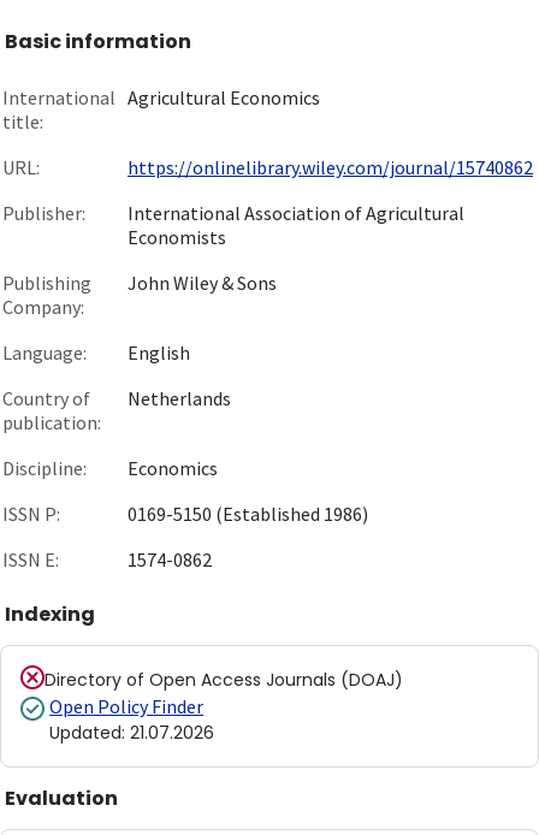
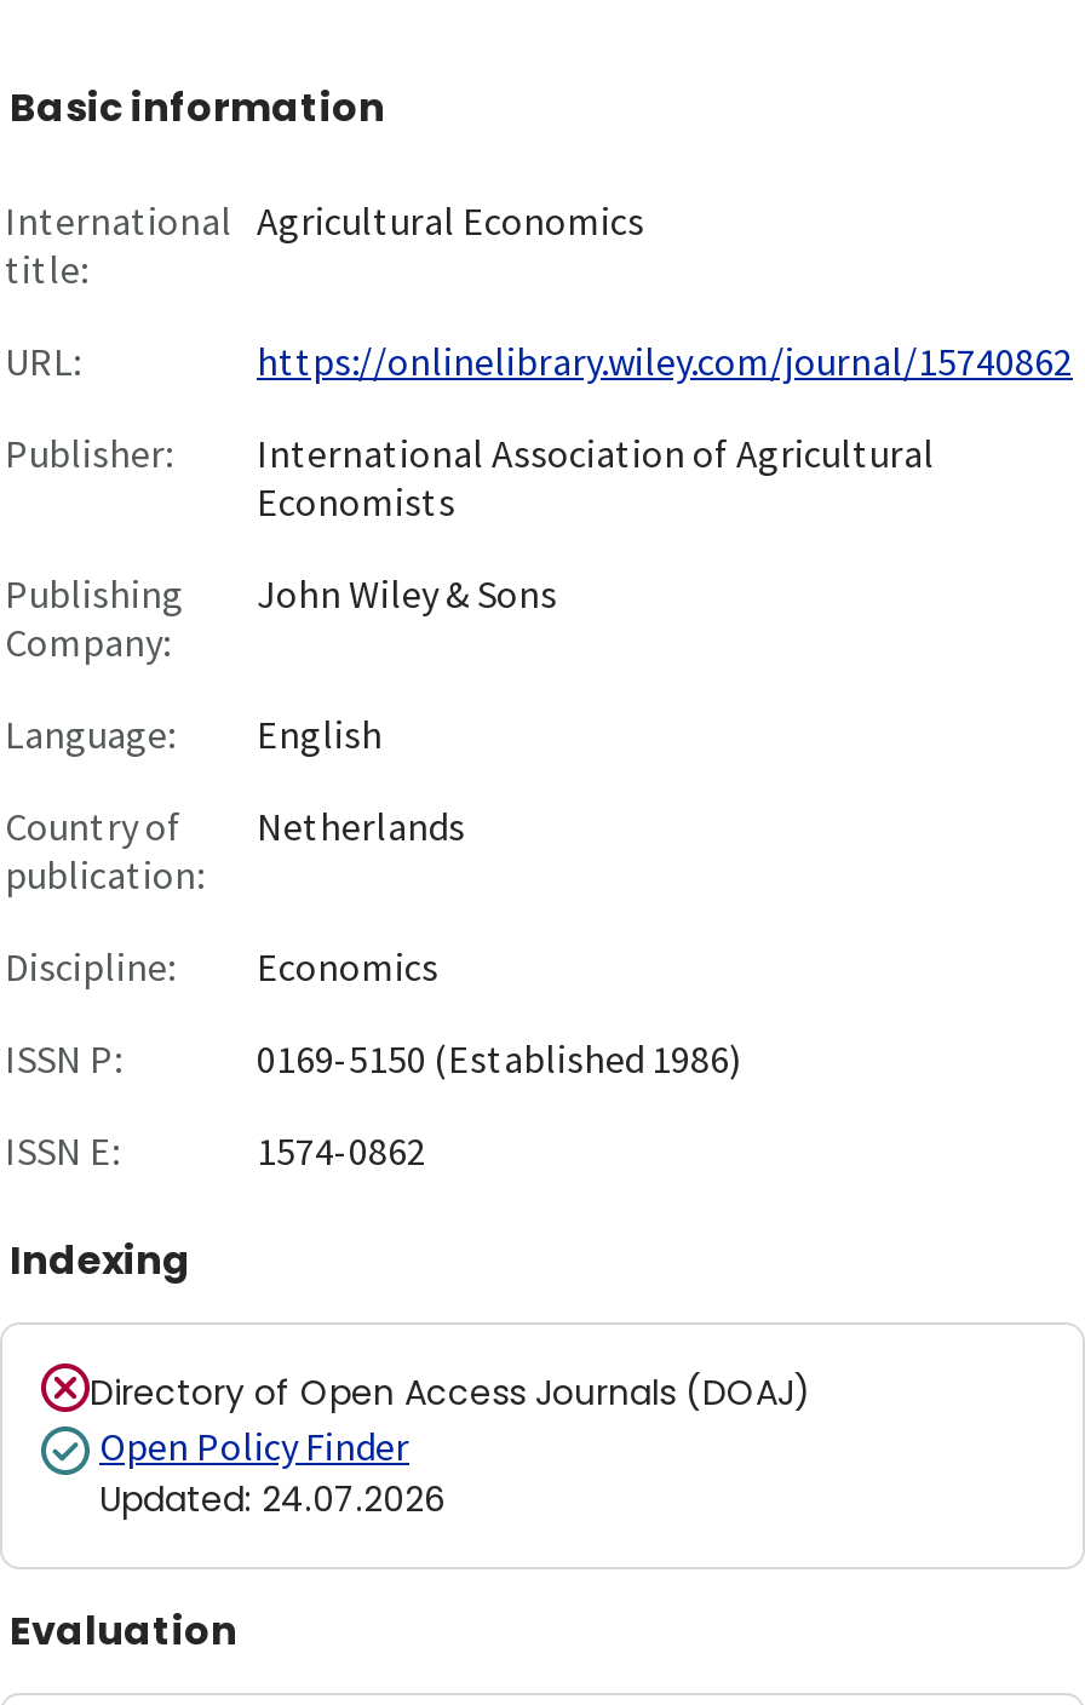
- Updated: 21.07.2026
+ Updated: 24.07.2026
